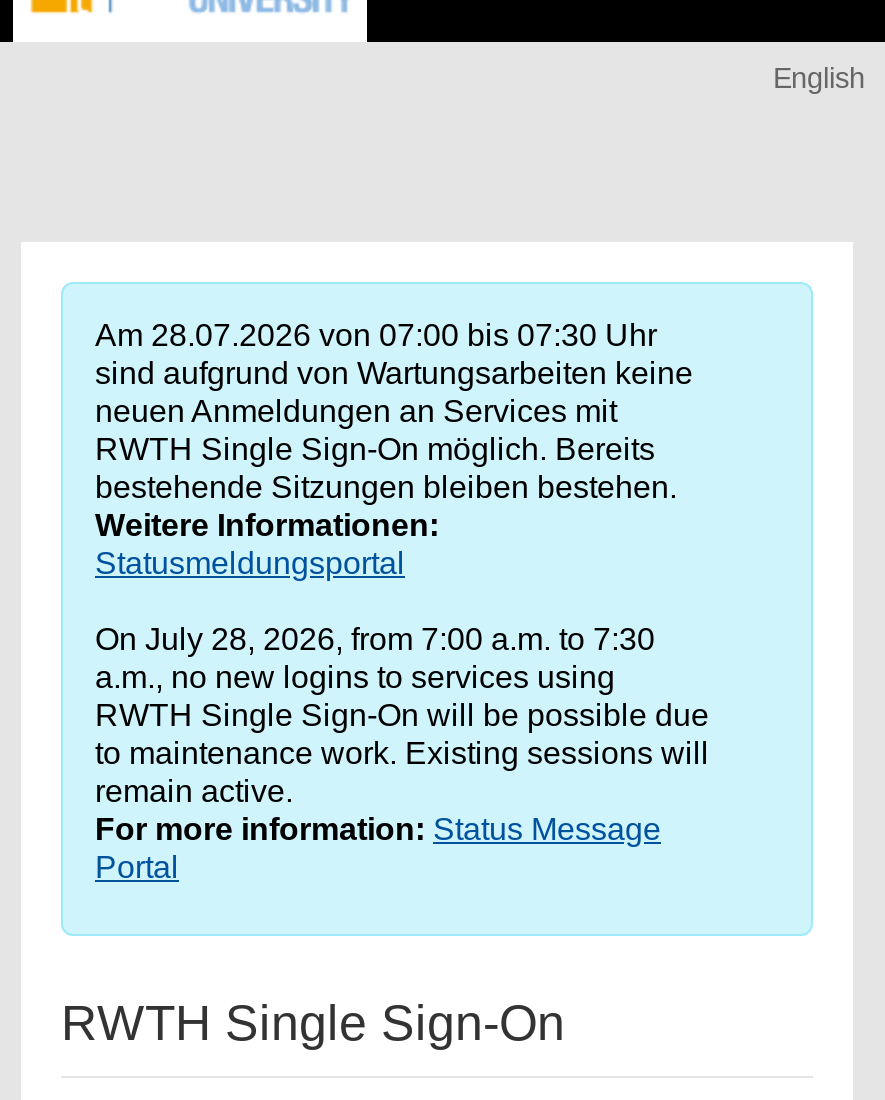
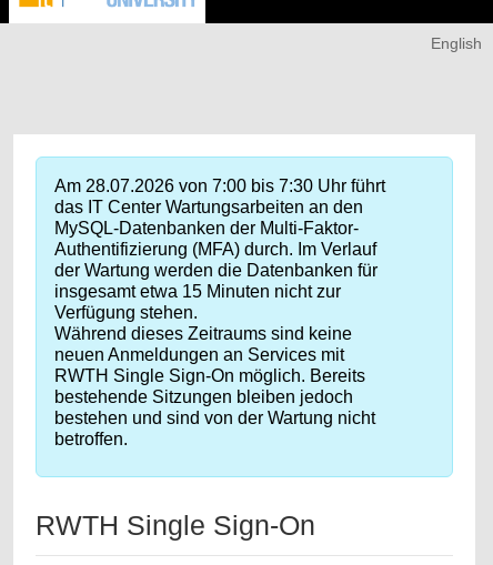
- Am 28.07.2026 von 07:00 bis 07:30 Uhr
- sind aufgrund von Wartungsarbeiten keine
+ Am 28.07.2026 von 7:00 bis 7:30 Uhr führt
+ das IT Center Wartungsarbeiten an den
+ MySQL-Datenbanken der Multi-Faktor-
+ Authentifizierung (MFA) durch. Im Verlauf
+ der Wartung werden die Datenbanken für
+ insgesamt etwa 15 Minuten nicht zur
+ Verfügung stehen.
+ Während dieses Zeitraums sind keine

moved down: neuen Anmeldungen an Services mit | RWTH Single Sign-On möglich. Bereits

- bestehende Sitzungen bleiben bestehen.
- Weitere Informationen:
- Statusmeldungsportal
- On July 28, 2026, from 7:00 a.m. to 7:30
- a.m., no new logins to services using
- RWTH Single Sign-On will be possible due
- to maintenance work. Existing sessions will
- remain active.
- For more information: Status Message
- Portal
+ bestehende Sitzungen bleiben jedoch
+ bestehen und sind von der Wartung nicht
+ betroffen.
